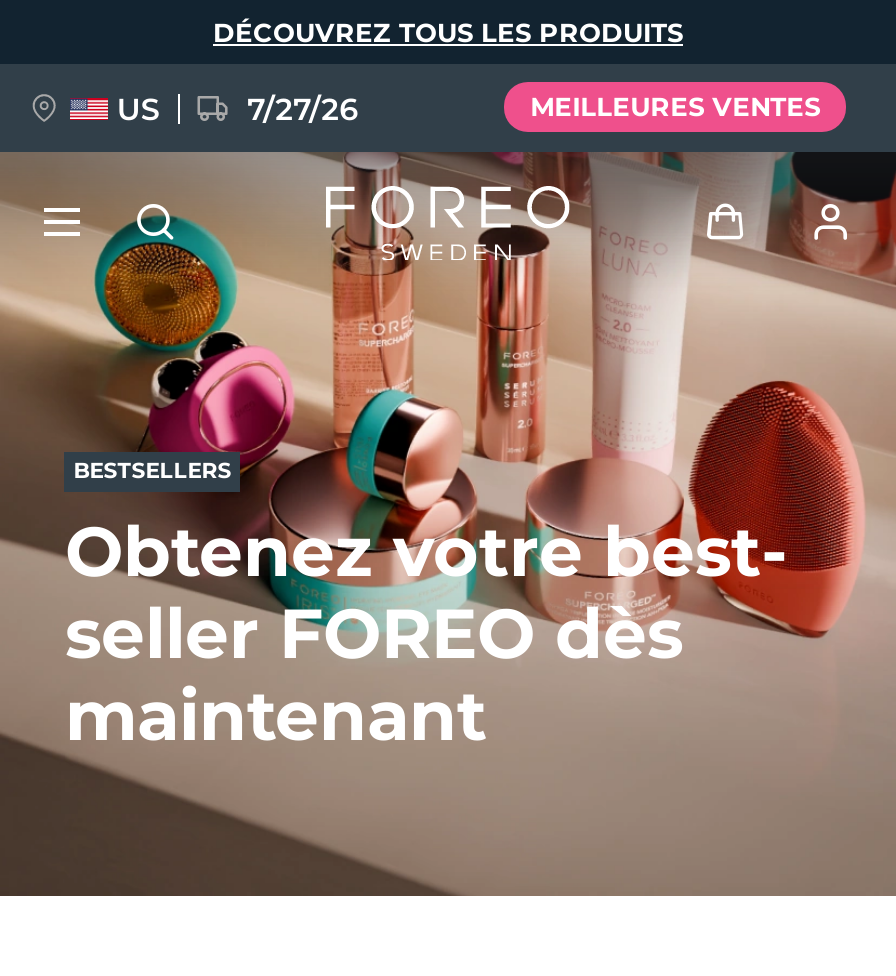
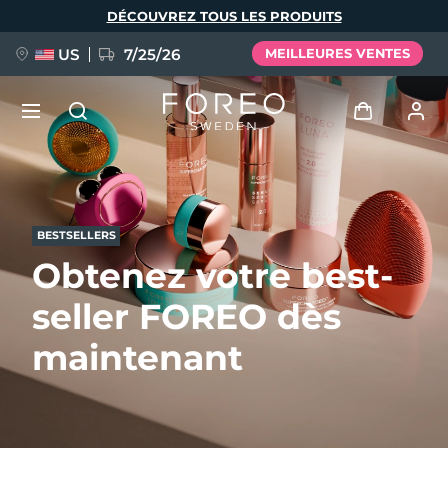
- 7/27/26
+ 7/25/26
